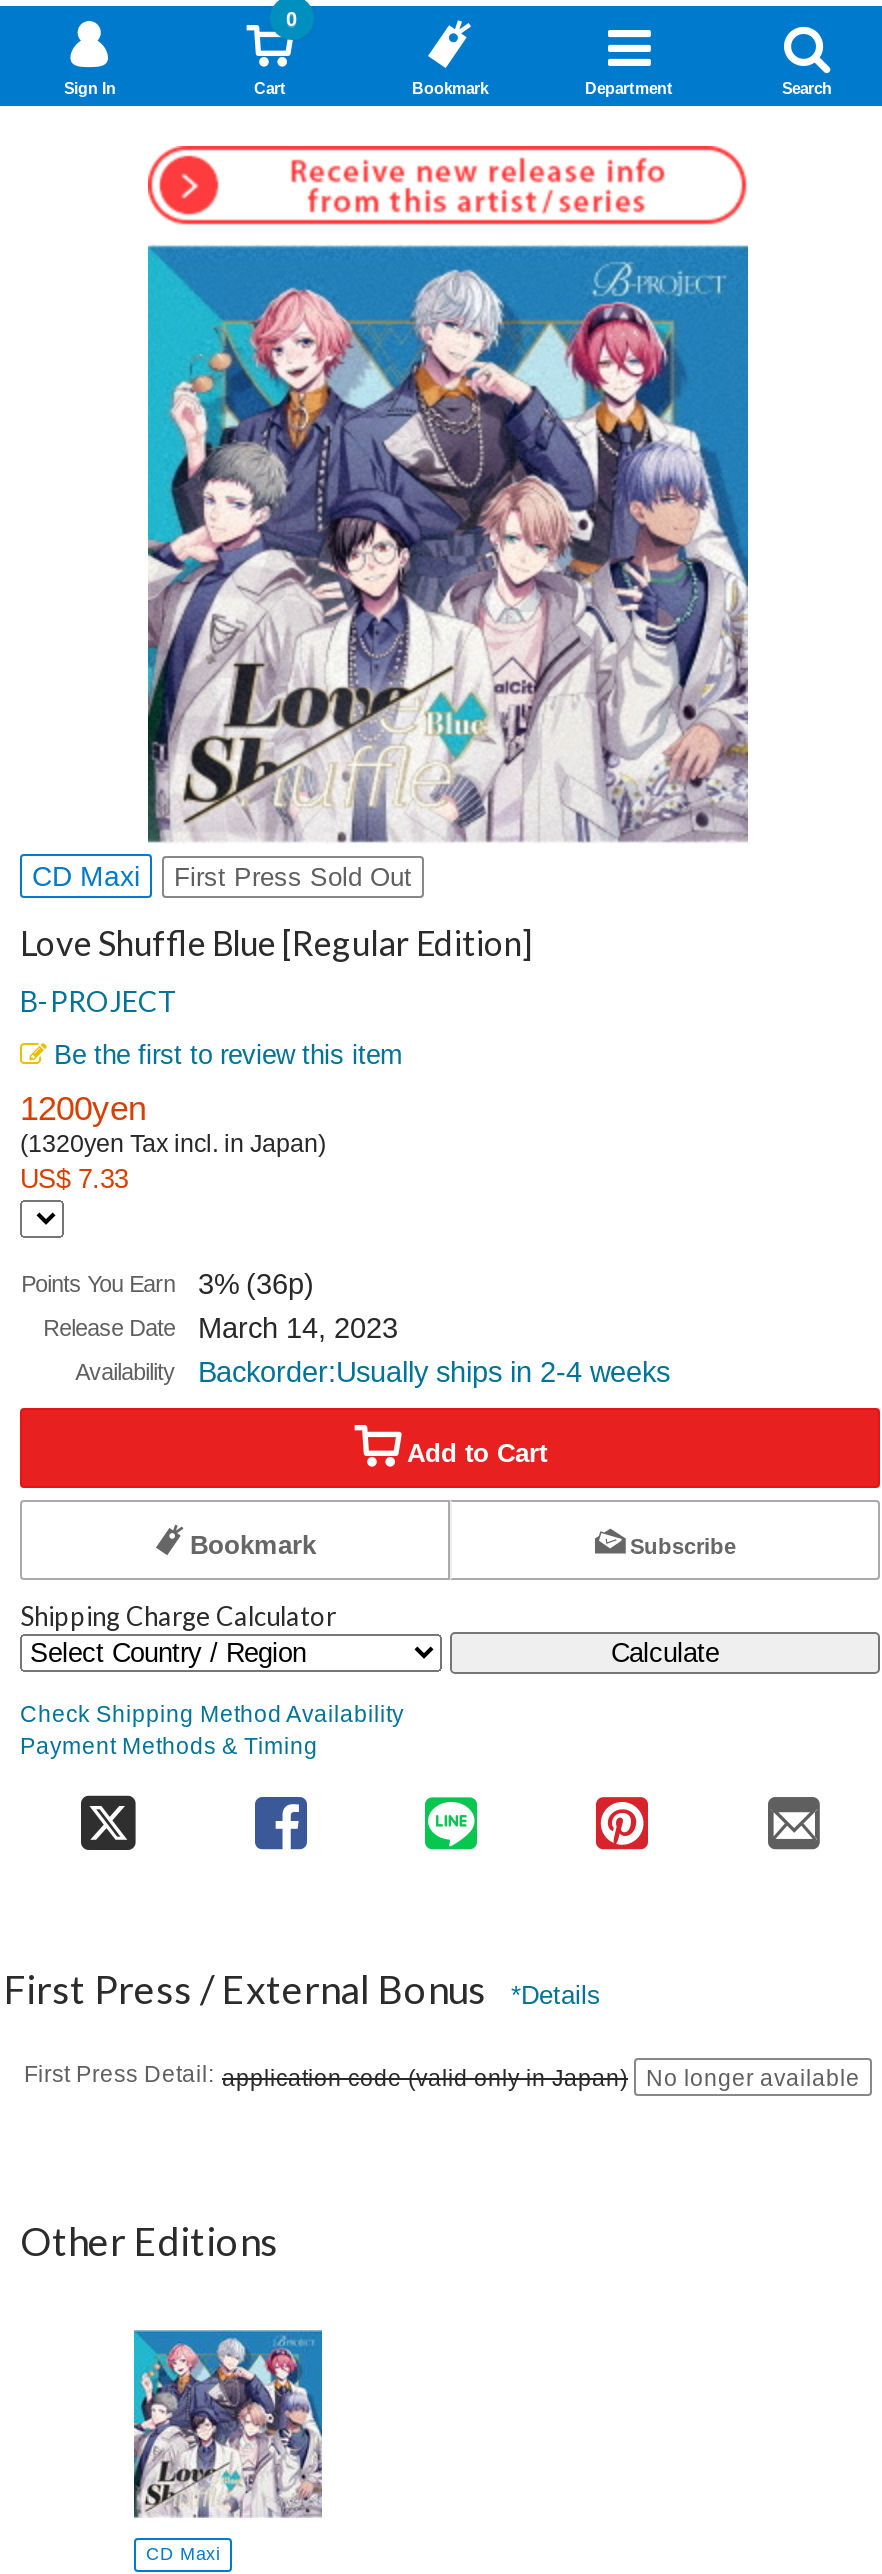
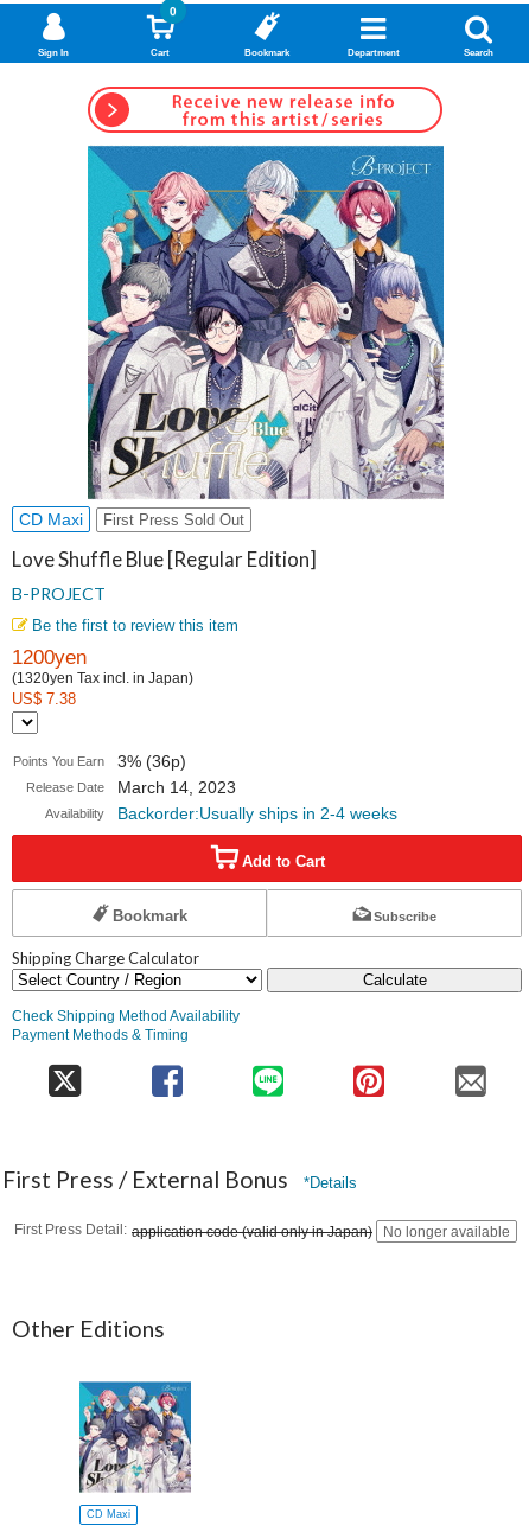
- US$ 7.33
+ US$ 7.38
